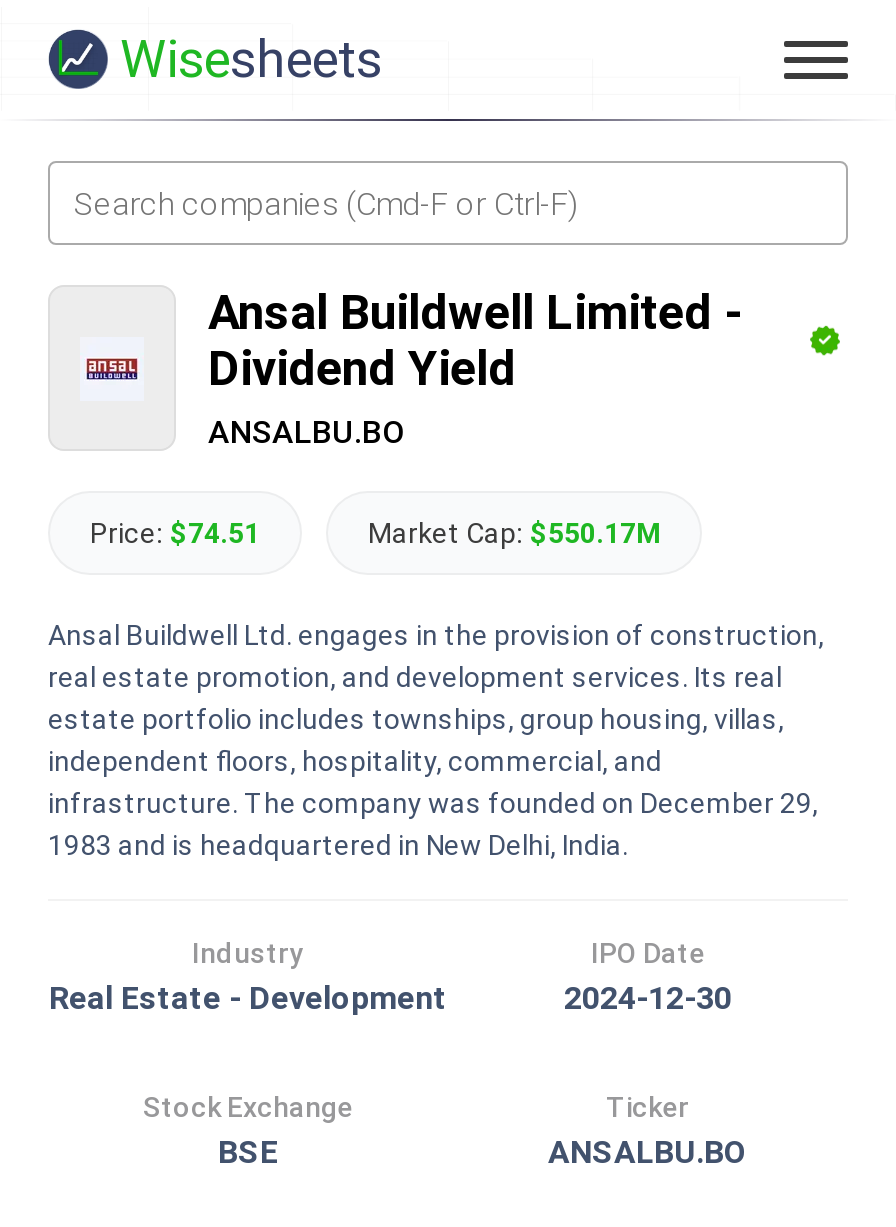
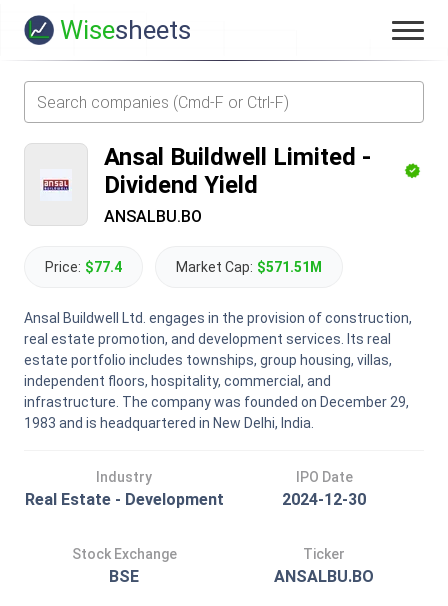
- Price: $74.51
+ Price: $77.4

- Market Cap: $550.17M
+ Market Cap: $571.51M
